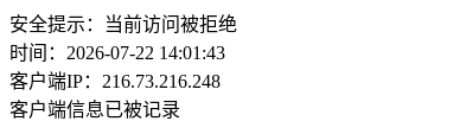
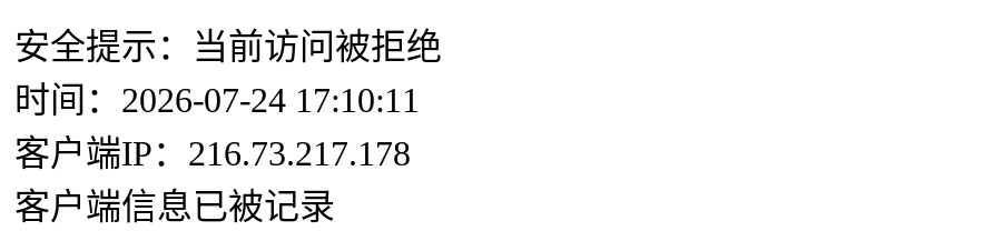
- 时间：2026-07-22 14:01:43
+ 时间：2026-07-24 17:10:11

- 客户端IP：216.73.216.248
+ 客户端IP：216.73.217.178
